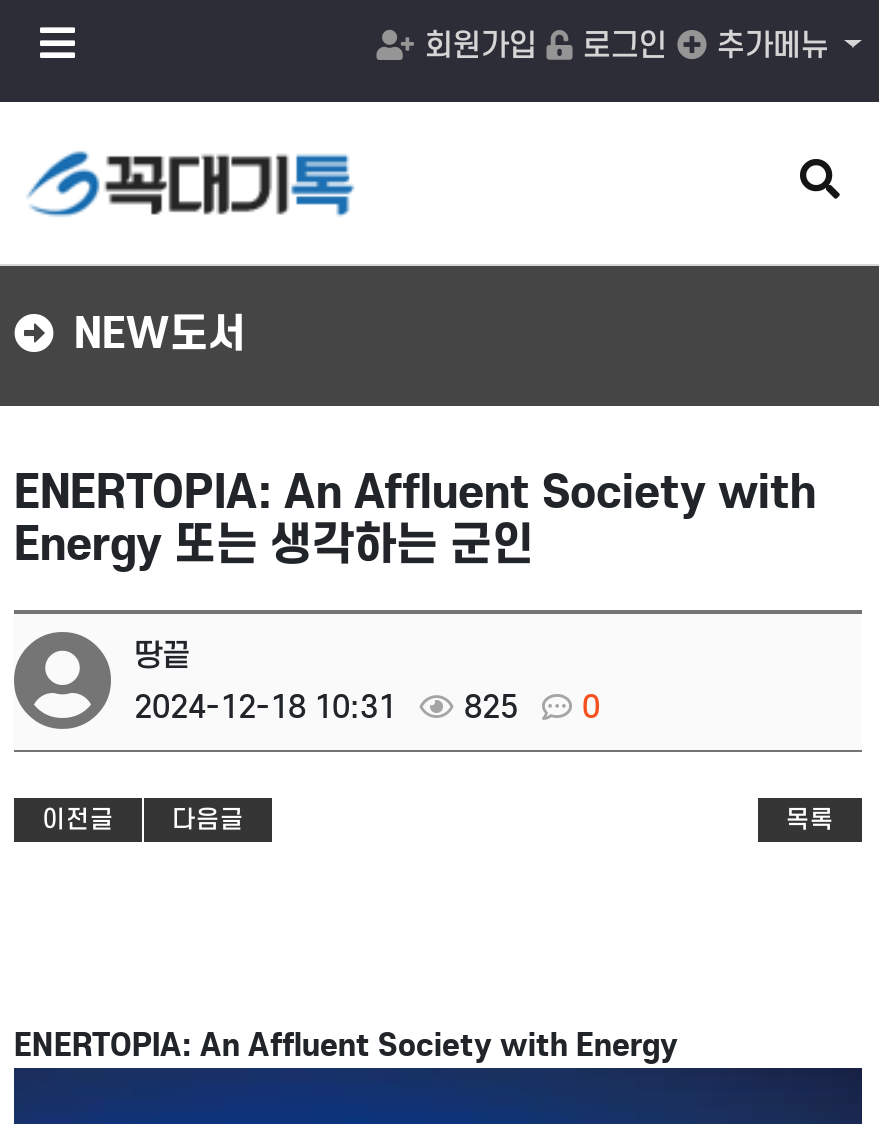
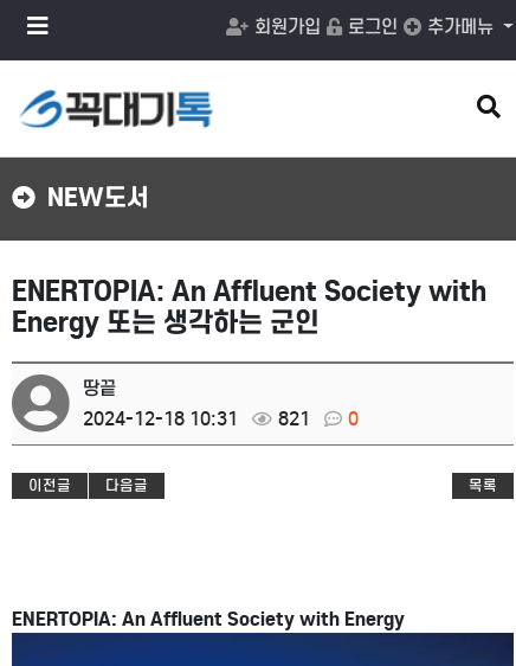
- 2024-12-18 10:31 825 0
+ 2024-12-18 10:31 821 0
